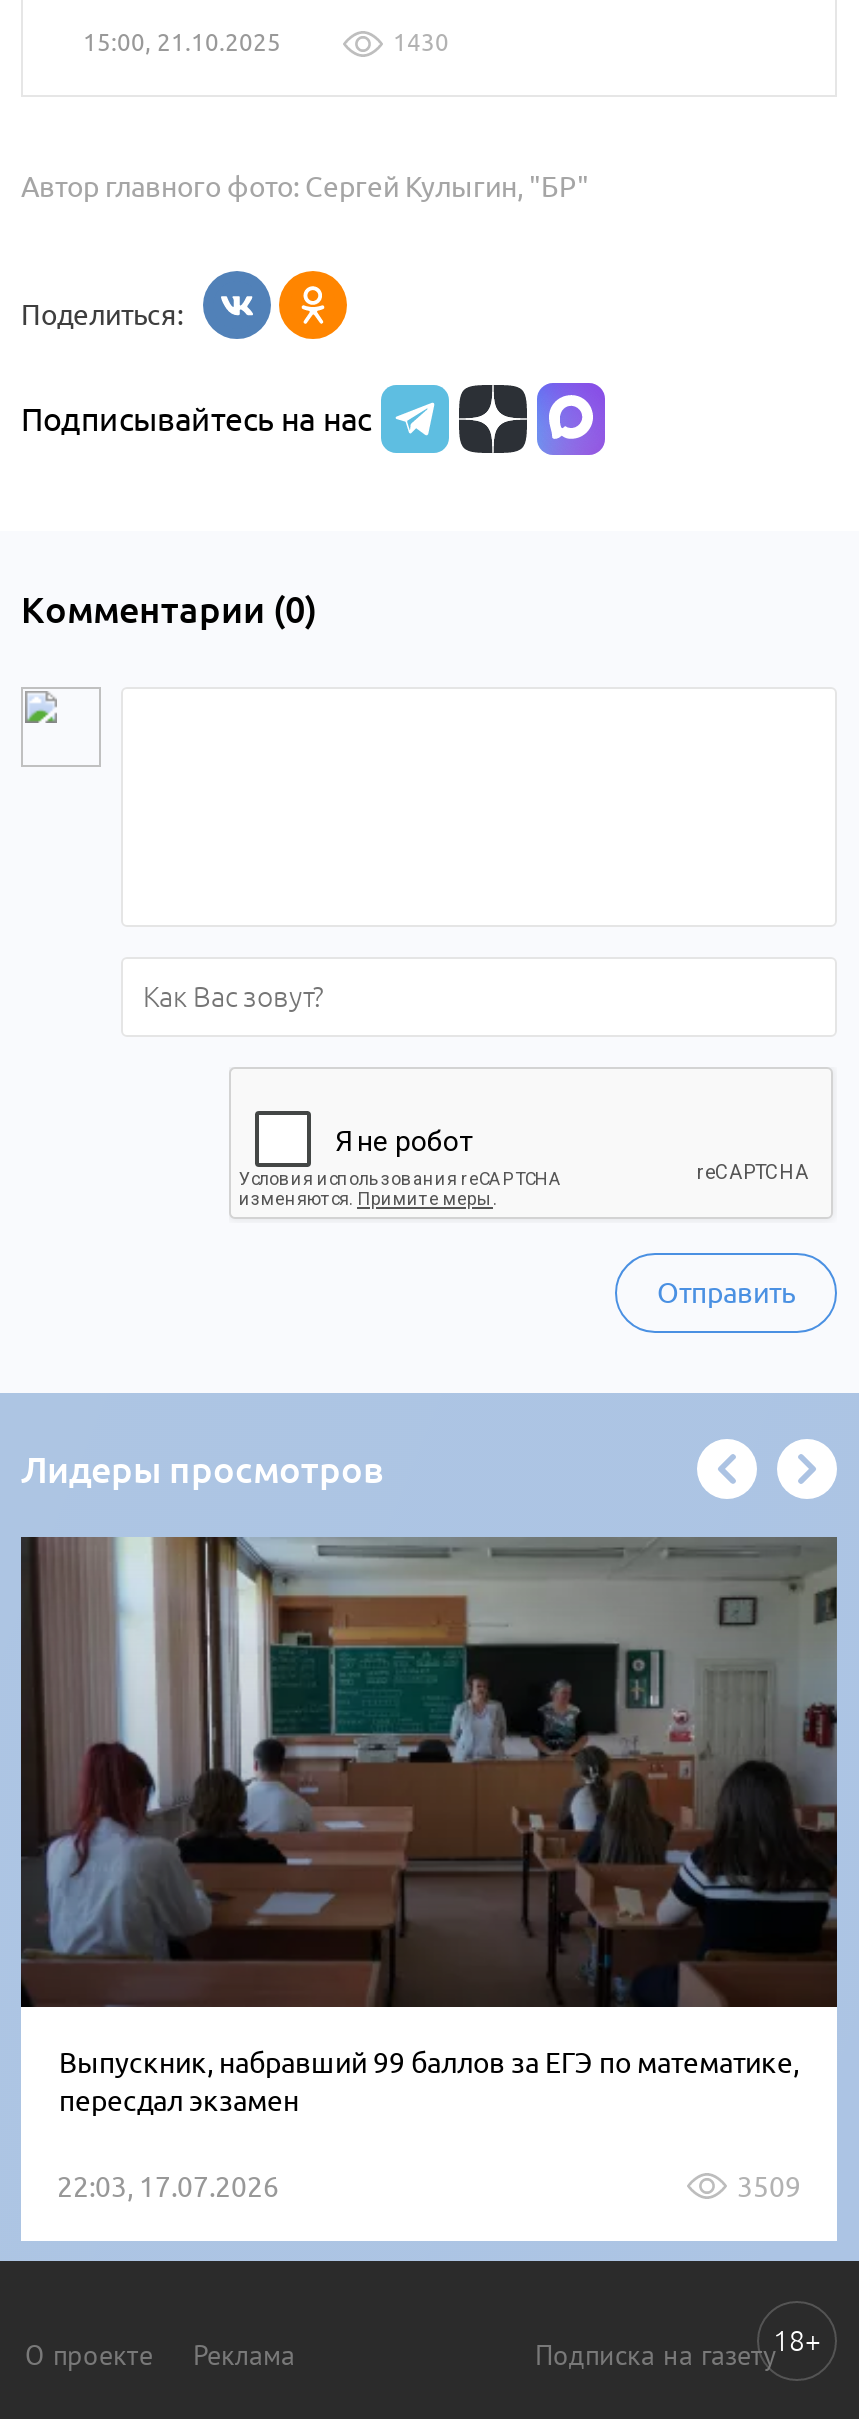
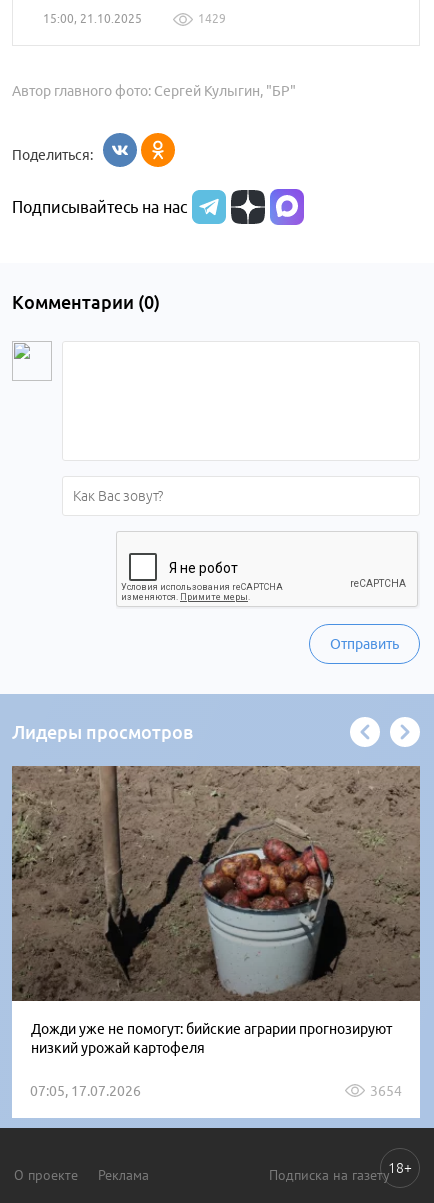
- 1430
+ 1429

- [image]
- Выпускник, набравший 99 баллов за ЕГЭ по математике,
- пересдал экзамен
+ [image]
+ Дожди уже не помогут: бийские аграрии прогнозируют
+ низкий урожай картофеля

- 22:03, 17.07.2026
- 3509
+ 07:05, 17.07.2026
+ 3654
